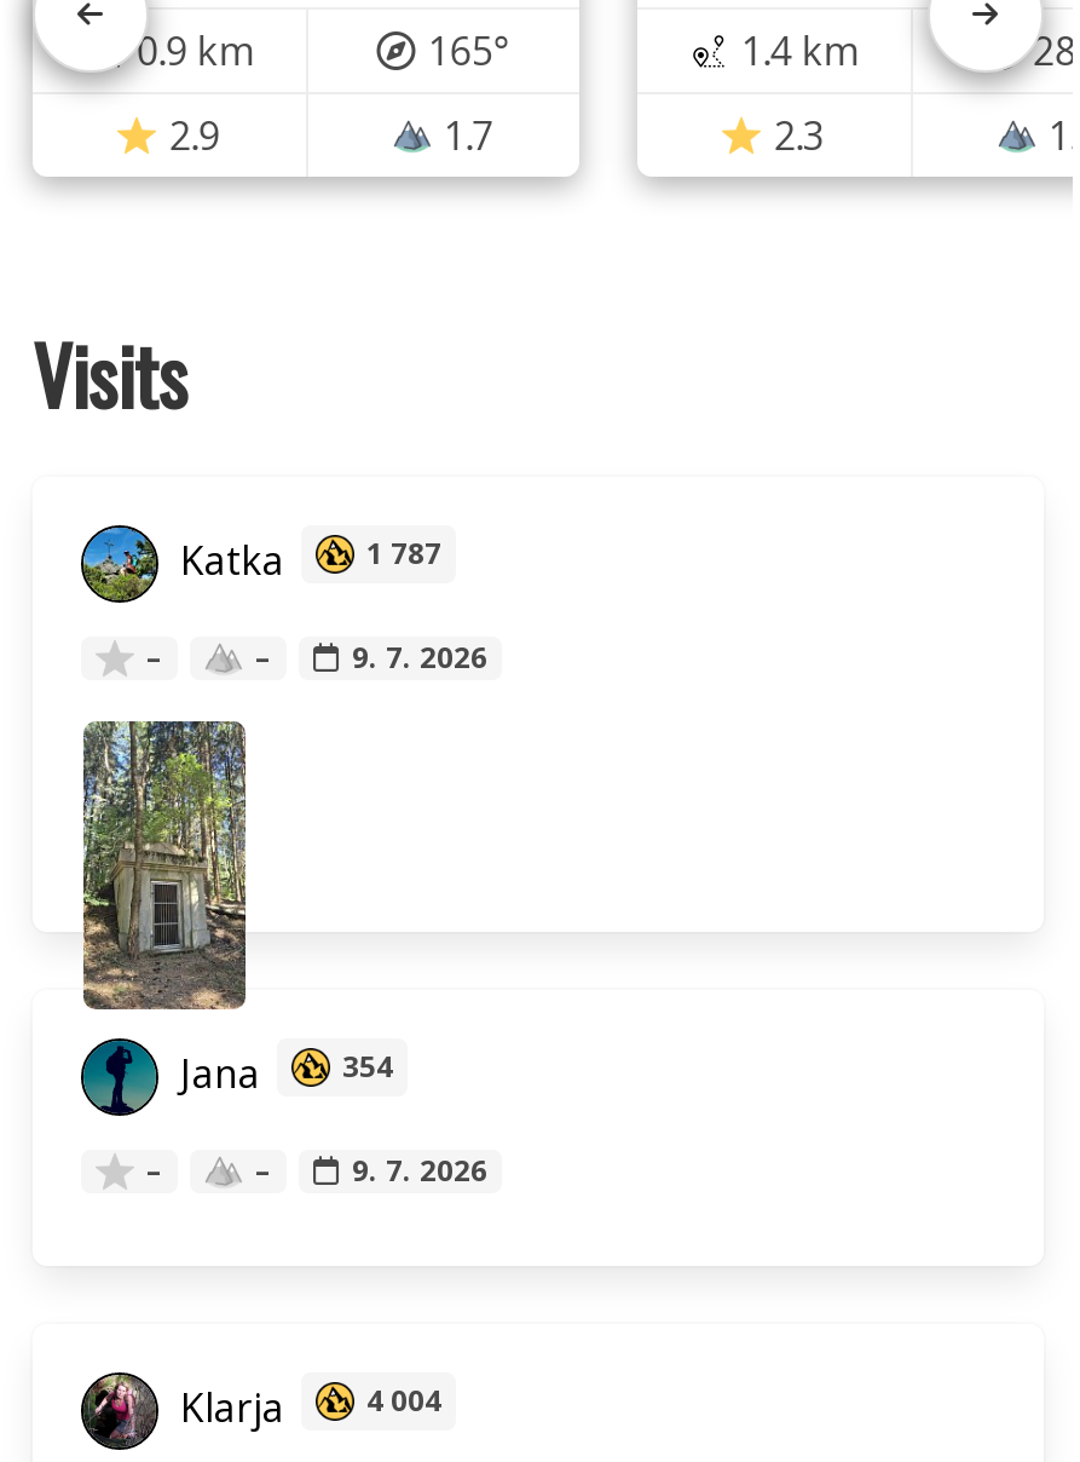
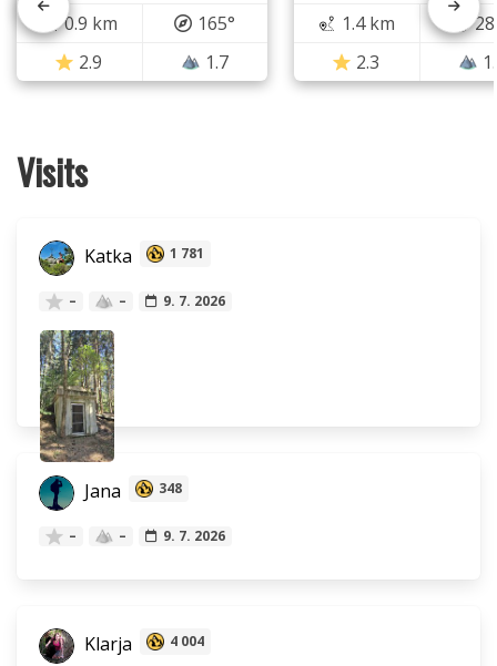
- Katka 1 787
+ Katka 1 781

- Jana 354
+ Jana 348
